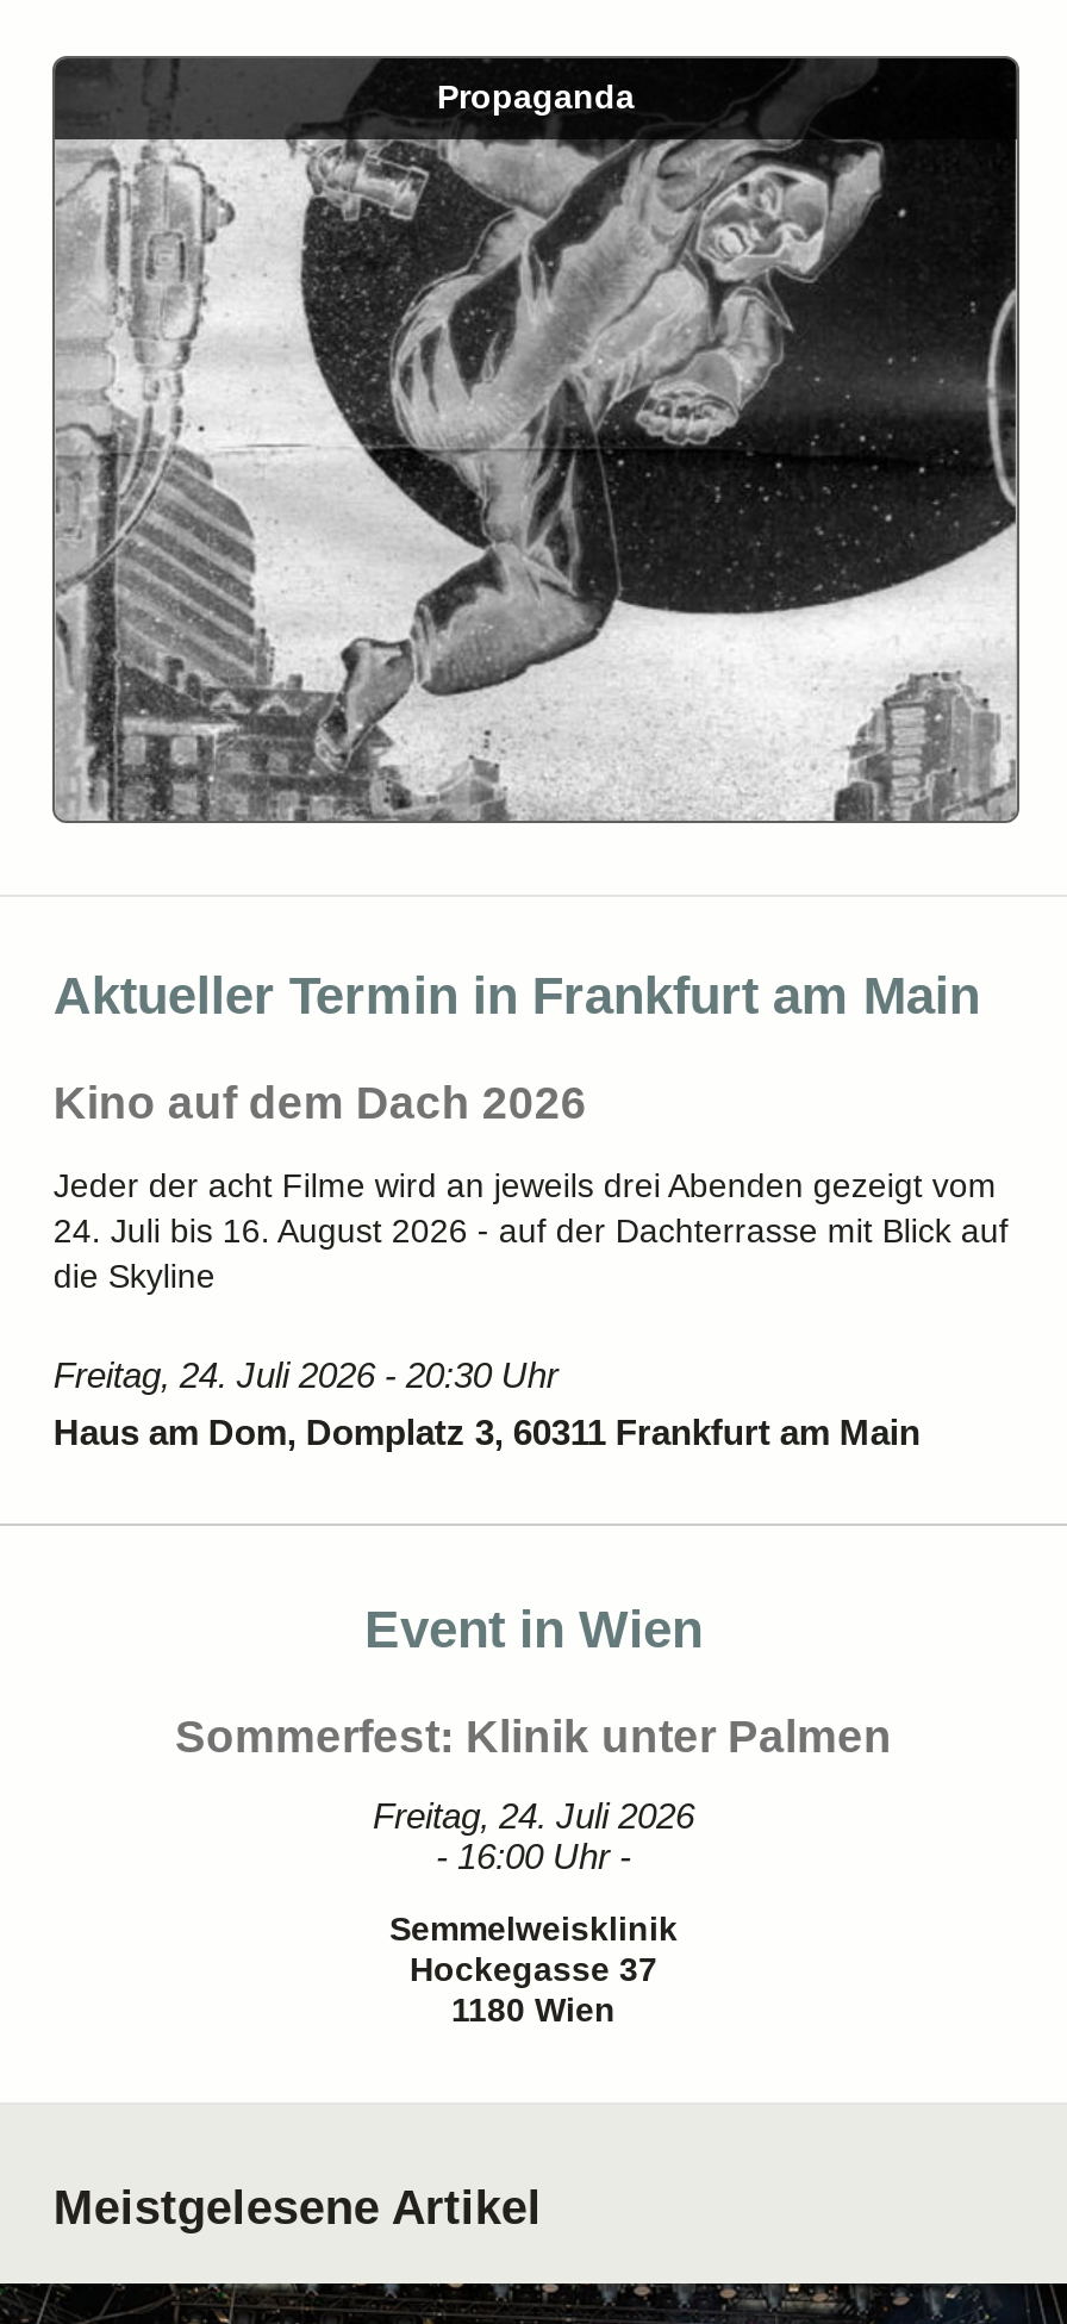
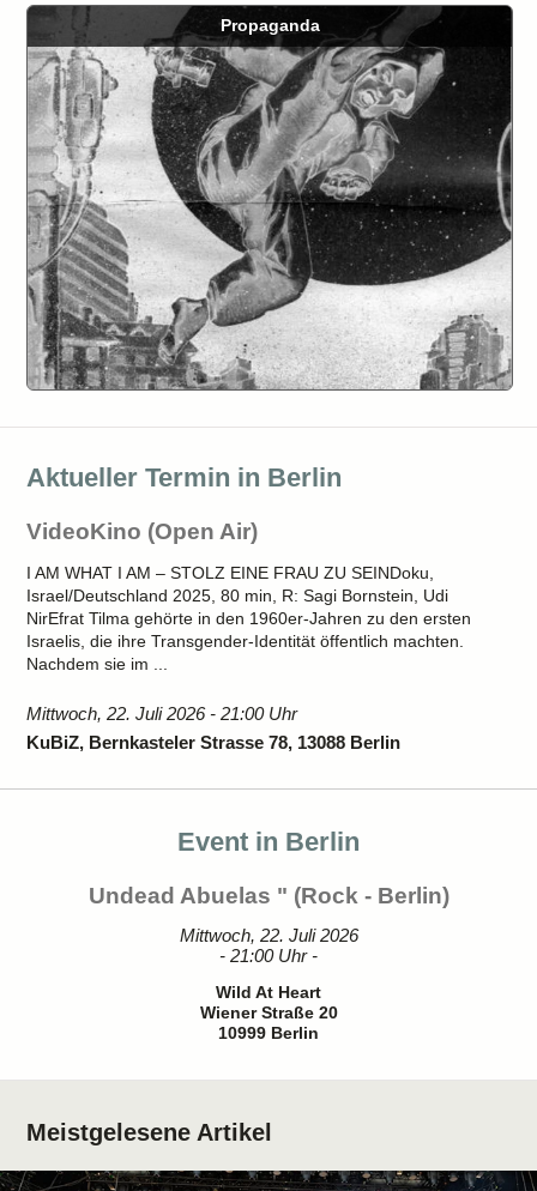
- Aktueller Termin in Frankfurt am Main
+ Aktueller Termin in Berlin

- Kino auf dem Dach 2026
+ VideoKino (Open Air)

- Jeder der acht Filme wird an jeweils drei Abenden gezeigt vom
- 24. Juli bis 16. August 2026 - auf der Dachterrasse mit Blick auf
- die Skyline
+ I AM WHAT I AM – STOLZ EINE FRAU ZU SEINDoku,
+ Israel/Deutschland 2025, 80 min, R: Sagi Bornstein, Udi
+ NirEfrat Tilma gehörte in den 1960er-Jahren zu den ersten
+ Israelis, die ihre Transgender-Identität öffentlich machten.
+ Nachdem sie im ...

- Freitag, 24. Juli 2026 - 20:30 Uhr
- Haus am Dom, Domplatz 3, 60311 Frankfurt am Main
+ Mittwoch, 22. Juli 2026 - 21:00 Uhr
+ KuBiZ, Bernkasteler Strasse 78, 13088 Berlin

- Event in Wien
+ Event in Berlin

- Sommerfest: Klinik unter Palmen
+ Undead Abuelas " (Rock - Berlin)

- Freitag, 24. Juli 2026
- - 16:00 Uhr -
+ Mittwoch, 22. Juli 2026
+ - 21:00 Uhr -

- Semmelweisklinik
- Hockegasse 37
- 1180 Wien
+ Wild At Heart
+ Wiener Straße 20
+ 10999 Berlin
